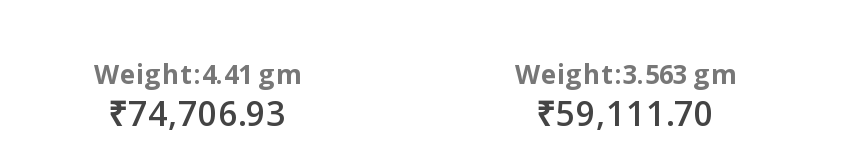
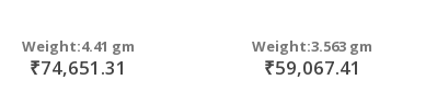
- ₹74,706.93
+ ₹74,651.31

- ₹59,111.70
+ ₹59,067.41
